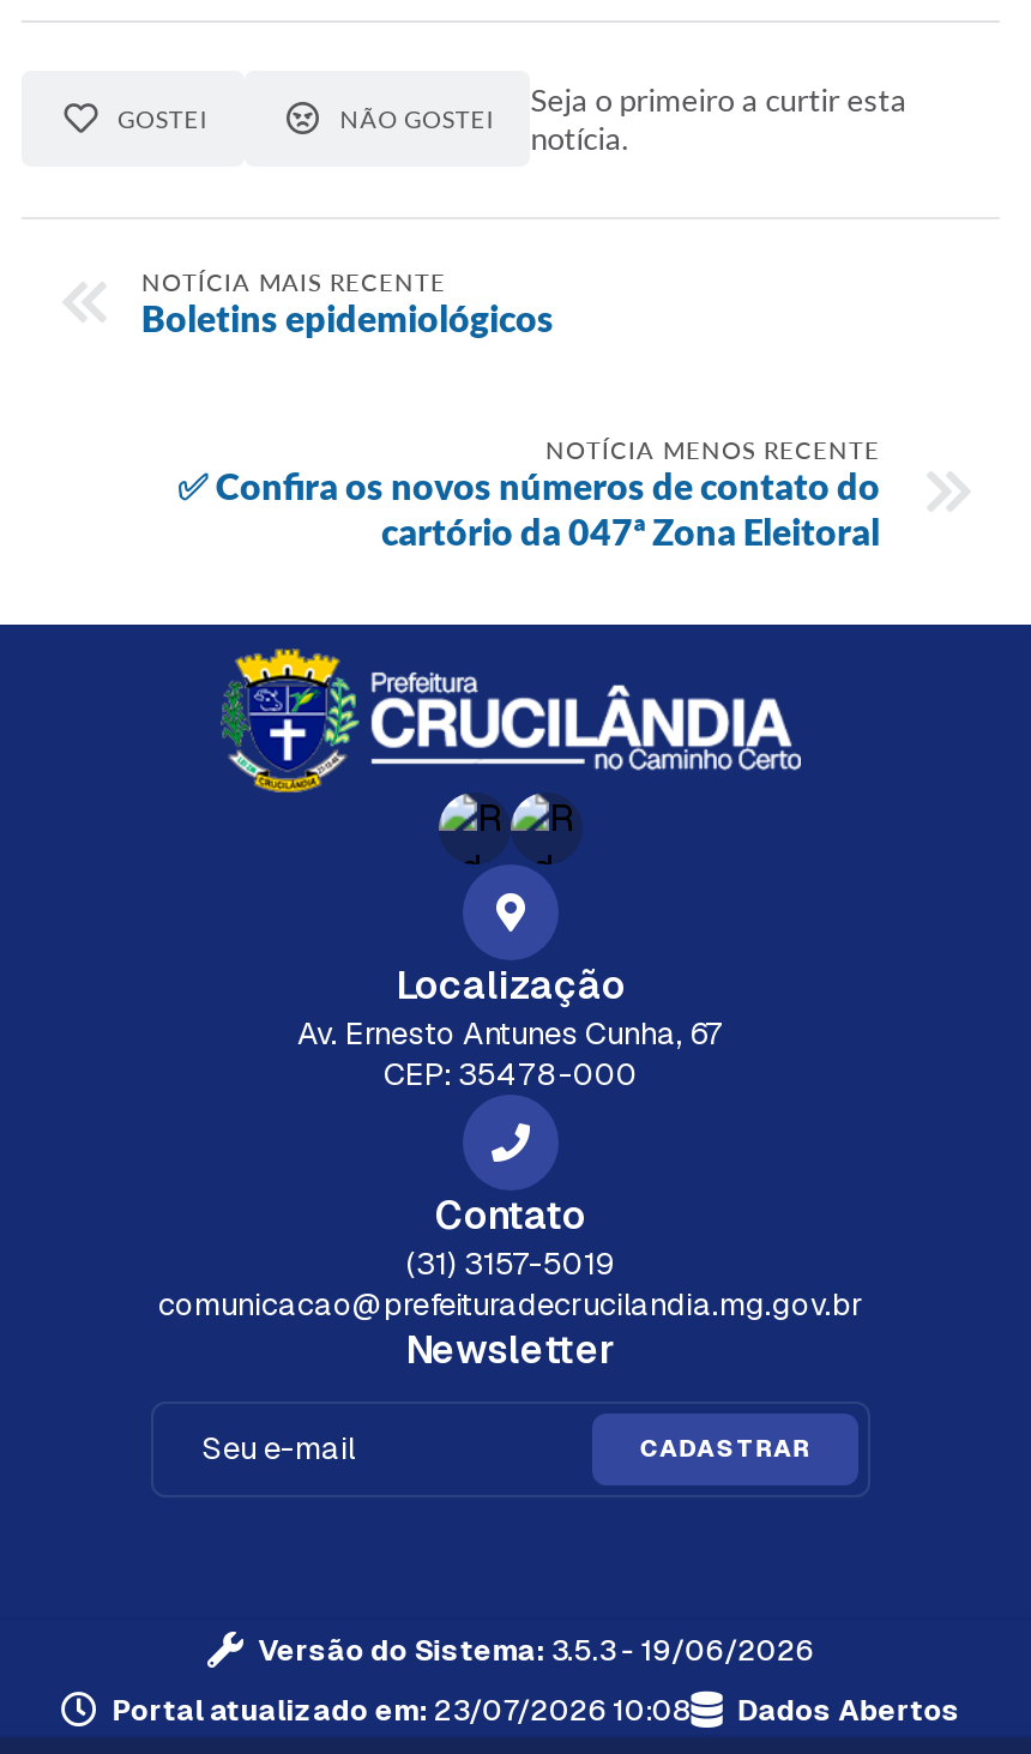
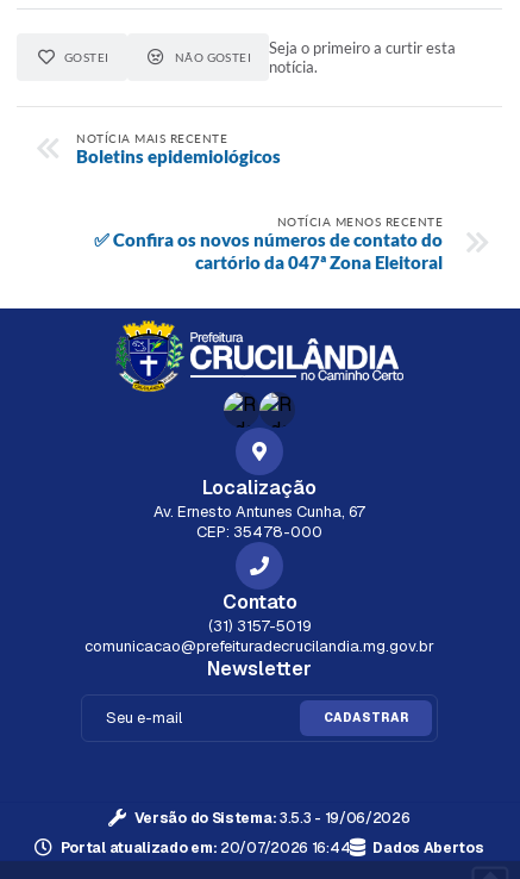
- Portal atualizado em: 23/07/2026 10:08
+ Portal atualizado em: 20/07/2026 16:44
